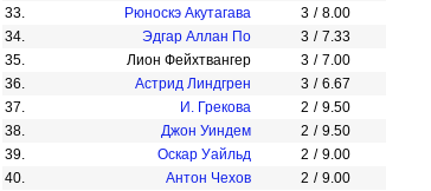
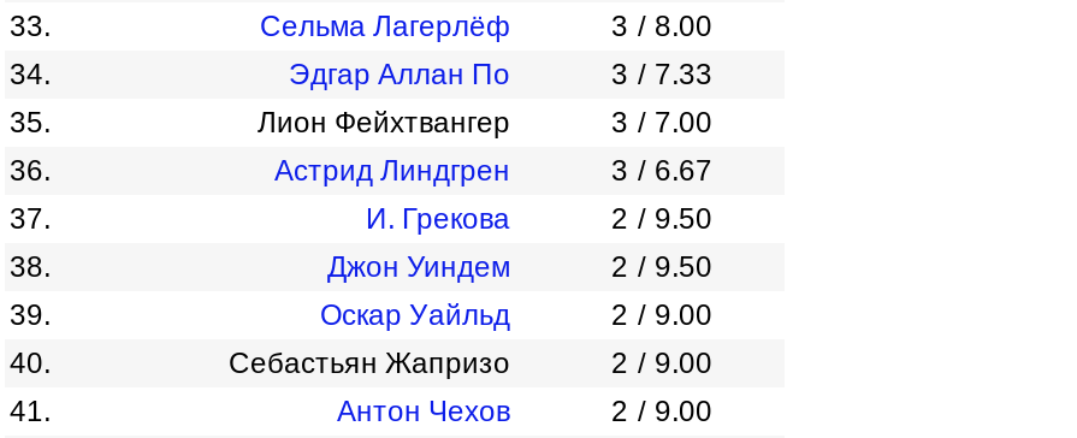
- Рюноскэ Акутагава
+ Сельма Лагерлёф

+ Себастьян Жапризо
+ 2 / 9.00
+ 41.
